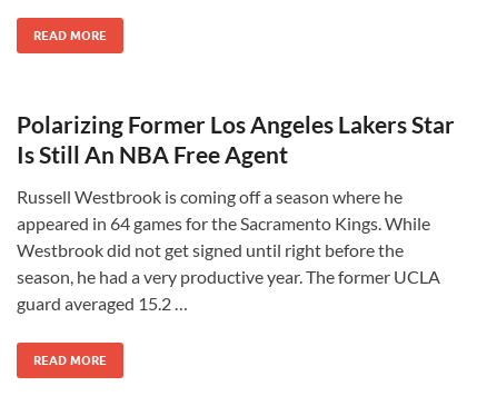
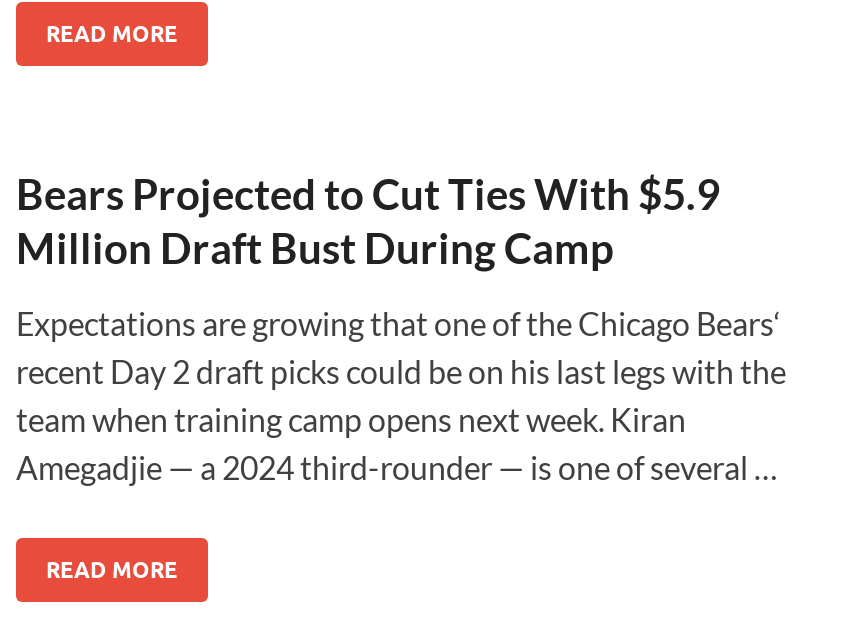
- Polarizing Former Los Angeles Lakers Star
- Is Still An NBA Free Agent
+ Bears Projected to Cut Ties With $5.9
+ Million Draft Bust During Camp

- Russell Westbrook is coming off a season where he
- appeared in 64 games for the Sacramento Kings. While
- Westbrook did not get signed until right before the
- season, he had a very productive year. The former UCLA
- guard averaged 15.2 …
+ Expectations are growing that one of the Chicago Bears‘
+ recent Day 2 draft picks could be on his last legs with the
+ team when training camp opens next week. Kiran
+ Amegadjie — a 2024 third-rounder — is one of several …
